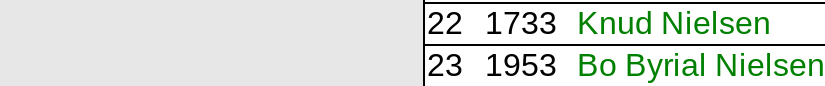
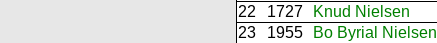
- 22 1733 Knud Nielsen
+ 22 1727 Knud Nielsen

- 1953 Bo Byrial Nielsen
+ 1955 Bo Byrial Nielsen
